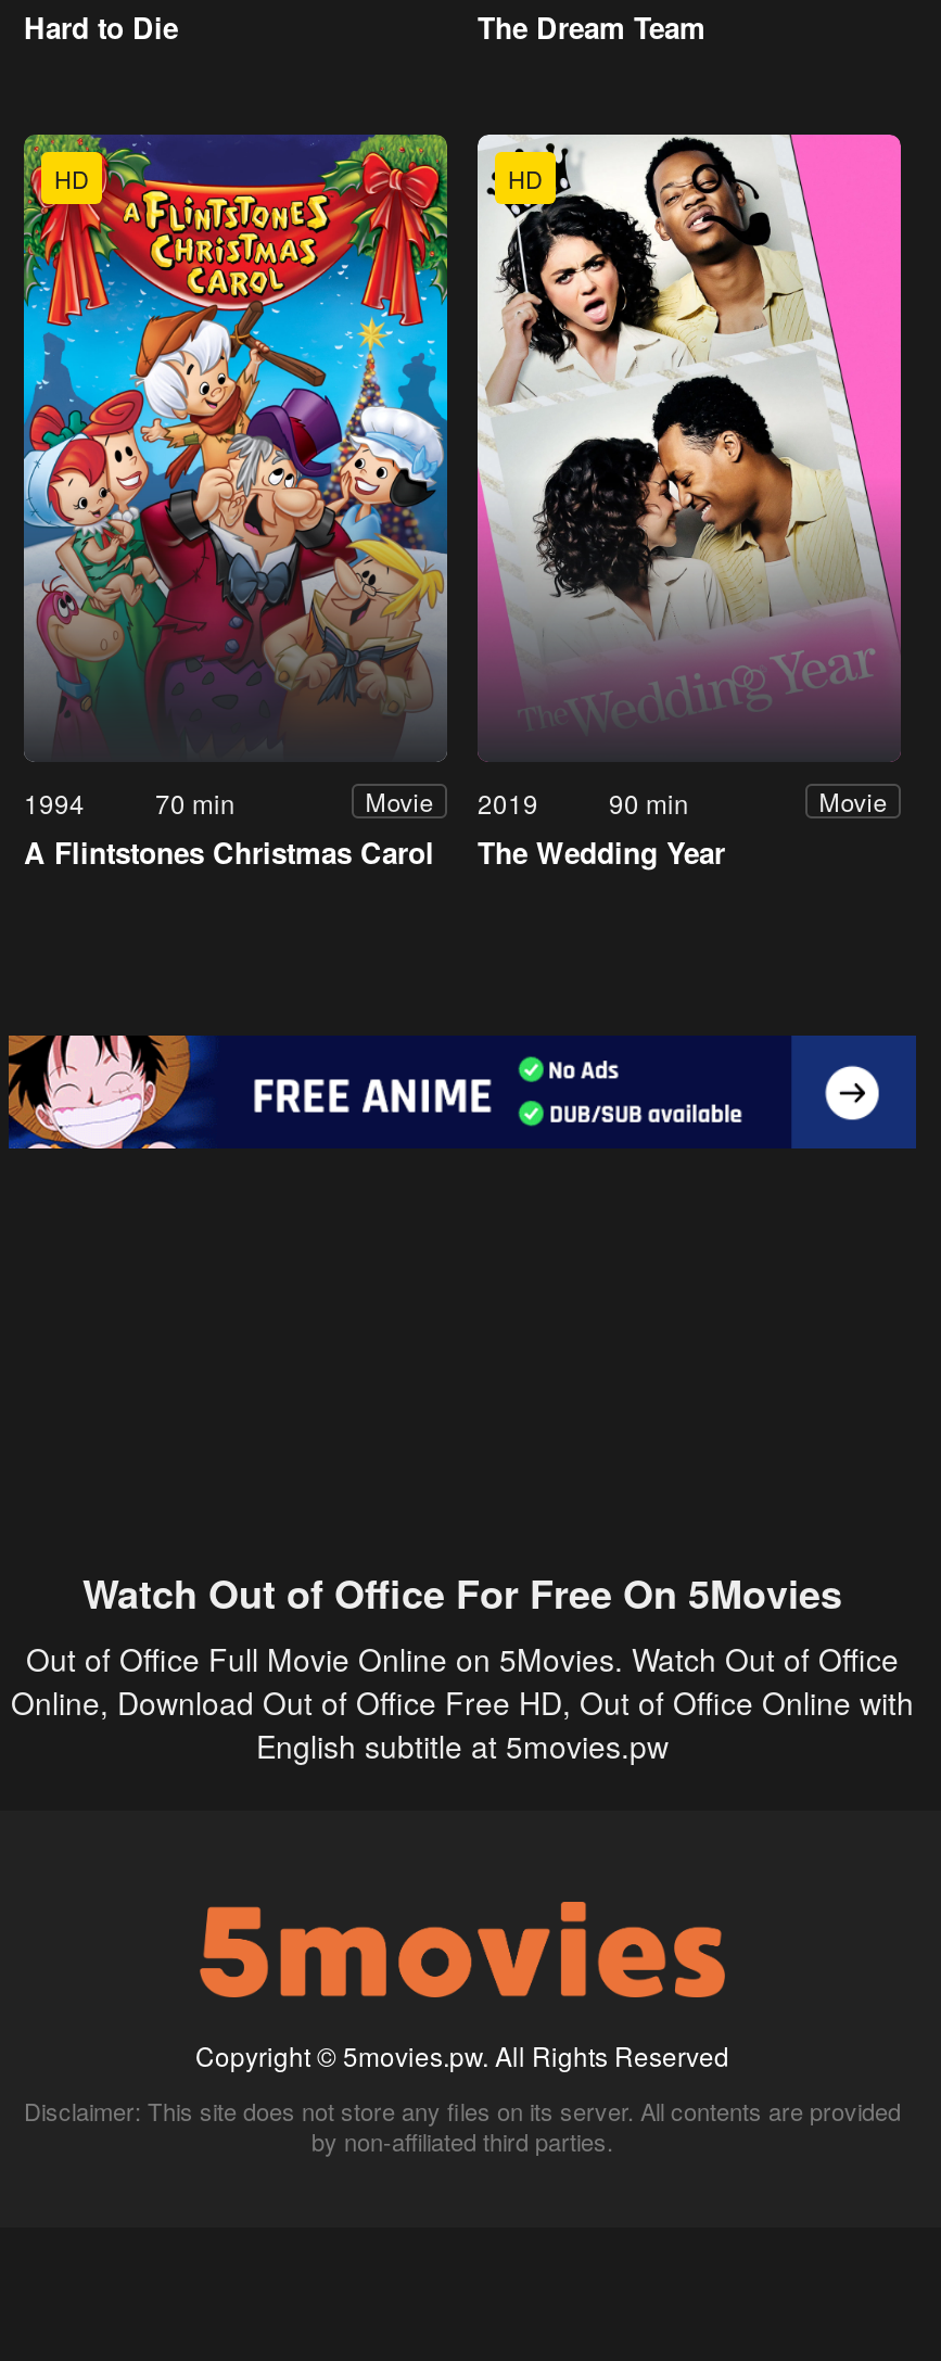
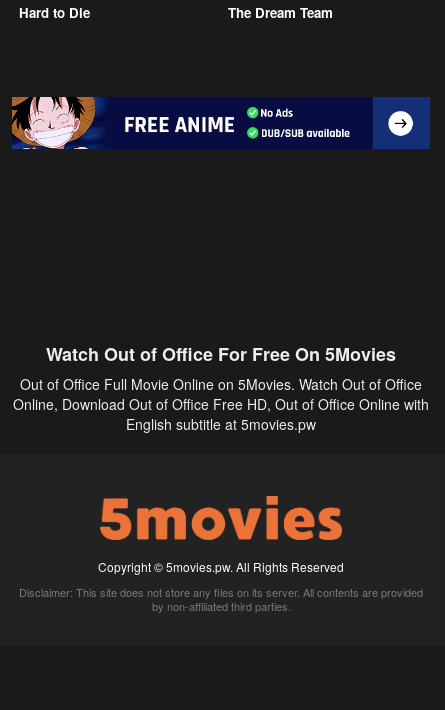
- [image]
- HD

- [image]
- HD

- 1994
- 70 min
- Movie
- A Flintstones Christmas Carol

- 2019
- 90 min
- Movie
- The Wedding Year
